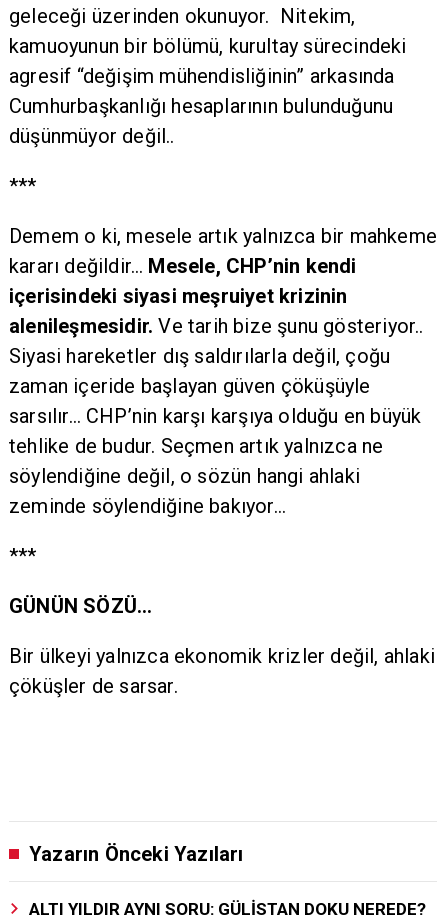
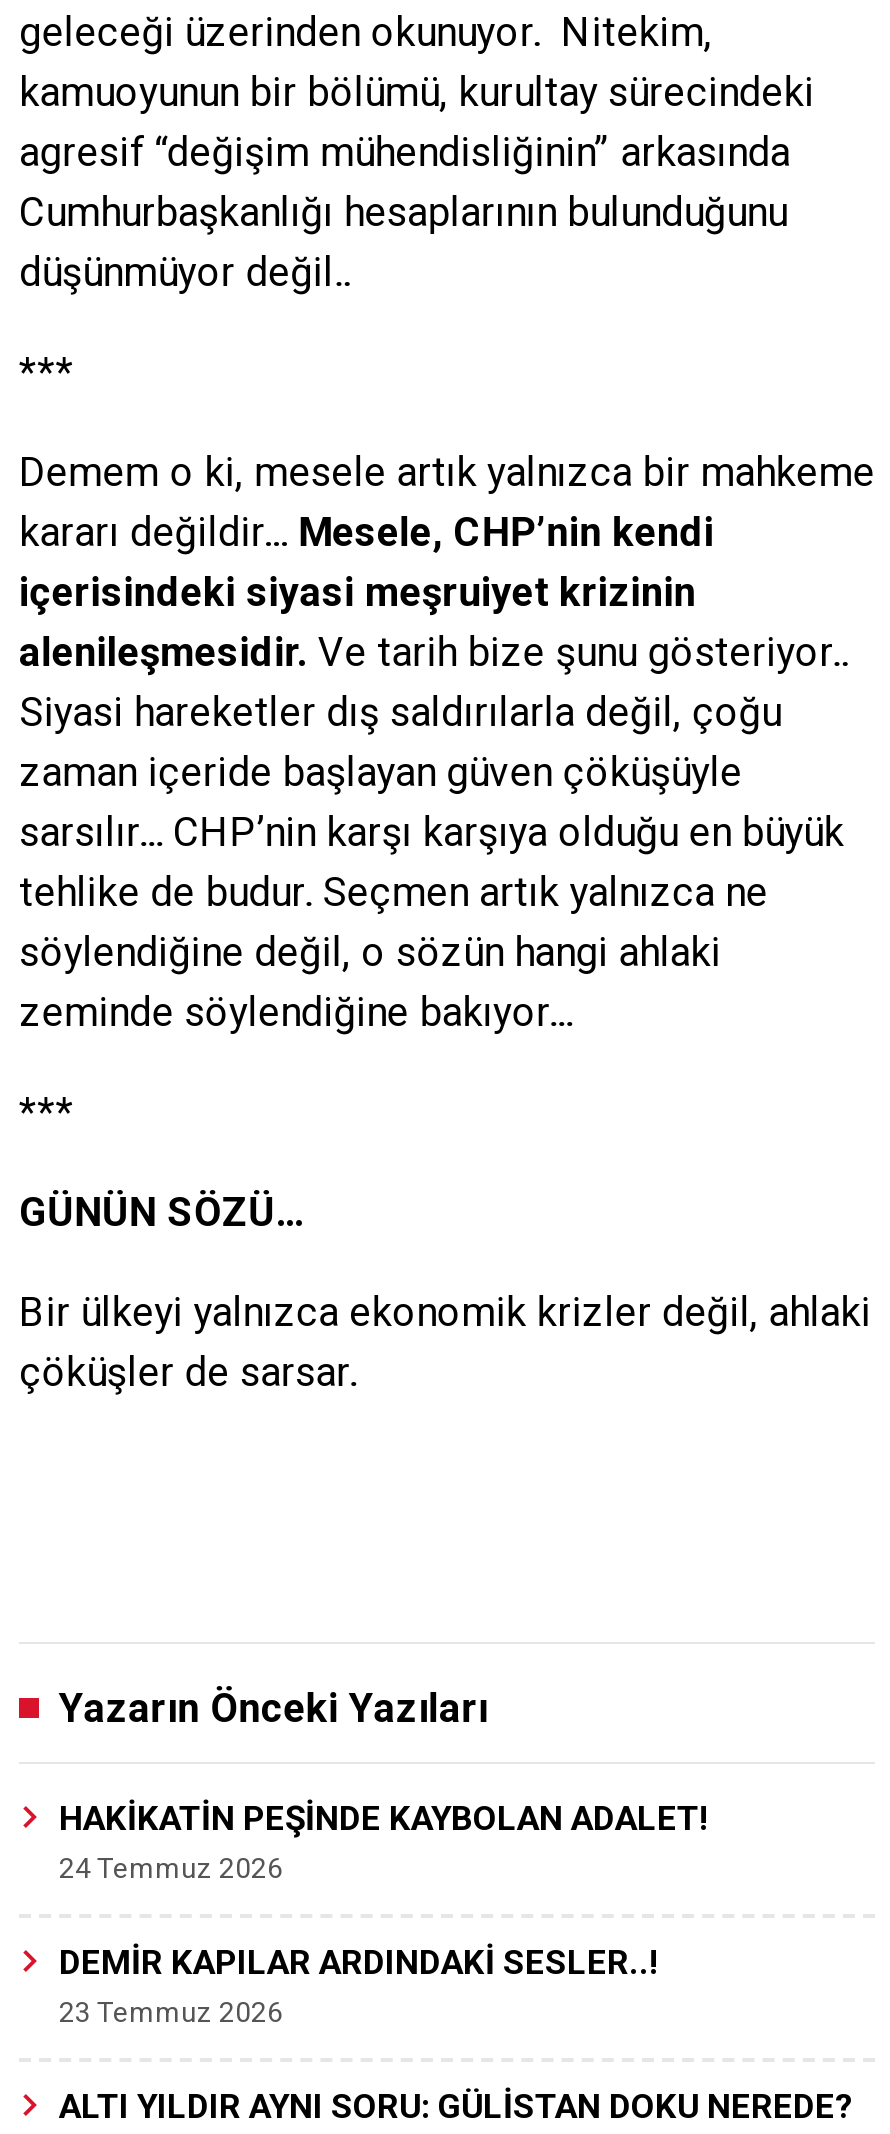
+ HAKİKATİN PEŞİNDE KAYBOLAN ADALET!
+ 24 Temmuz 2026
+ DEMİR KAPILAR ARDINDAKİ SESLER..!
+ 23 Temmuz 2026
